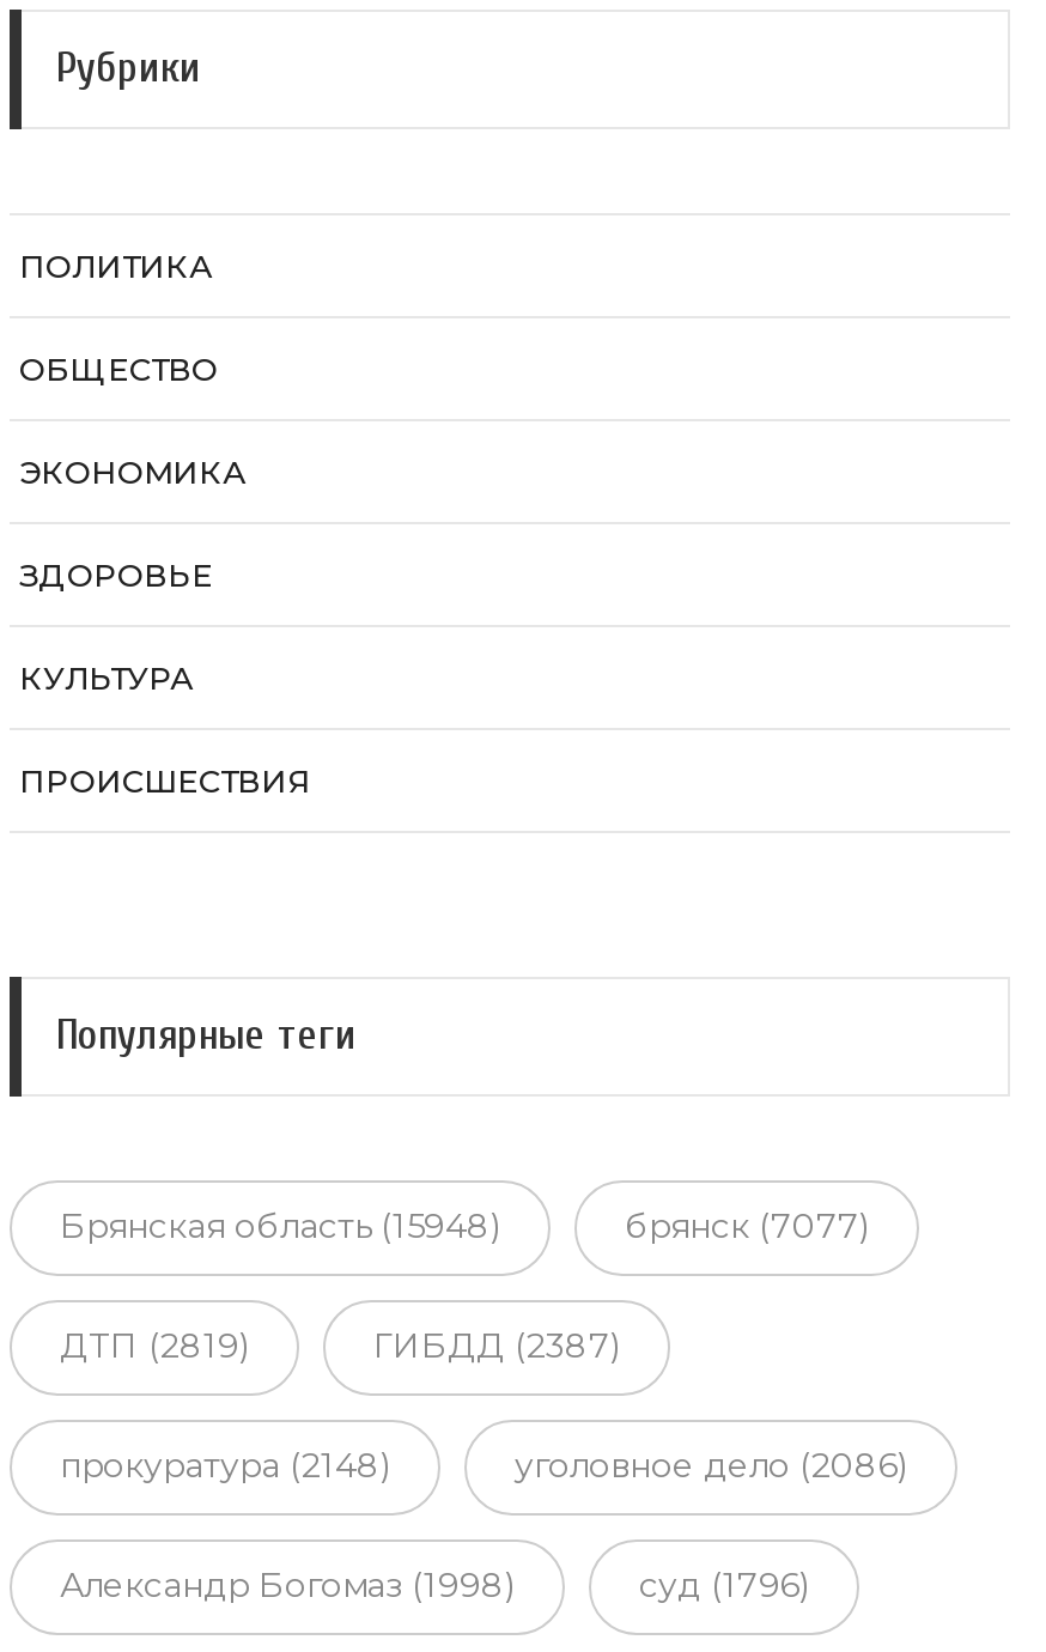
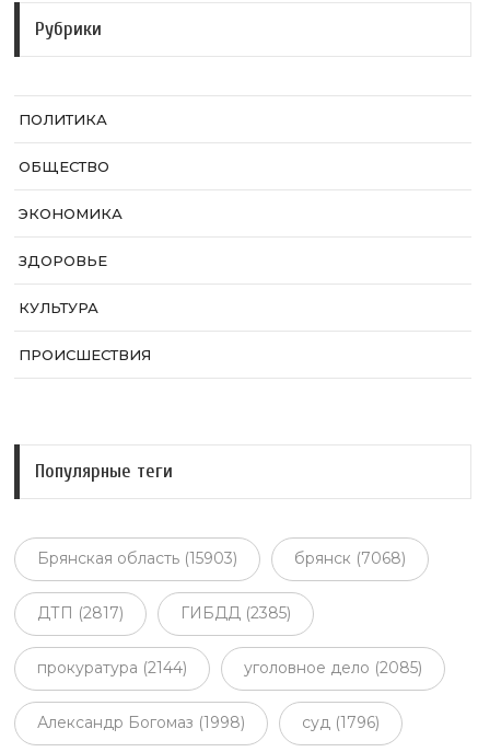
- Брянская область (15948)
+ Брянская область (15903)

- брянск (7077)
+ брянск (7068)

- ДТП (2819)
+ ДТП (2817)

- ГИБДД (2387)
+ ГИБДД (2385)

- прокуратура (2148)
+ прокуратура (2144)

- уголовное дело (2086)
+ уголовное дело (2085)
